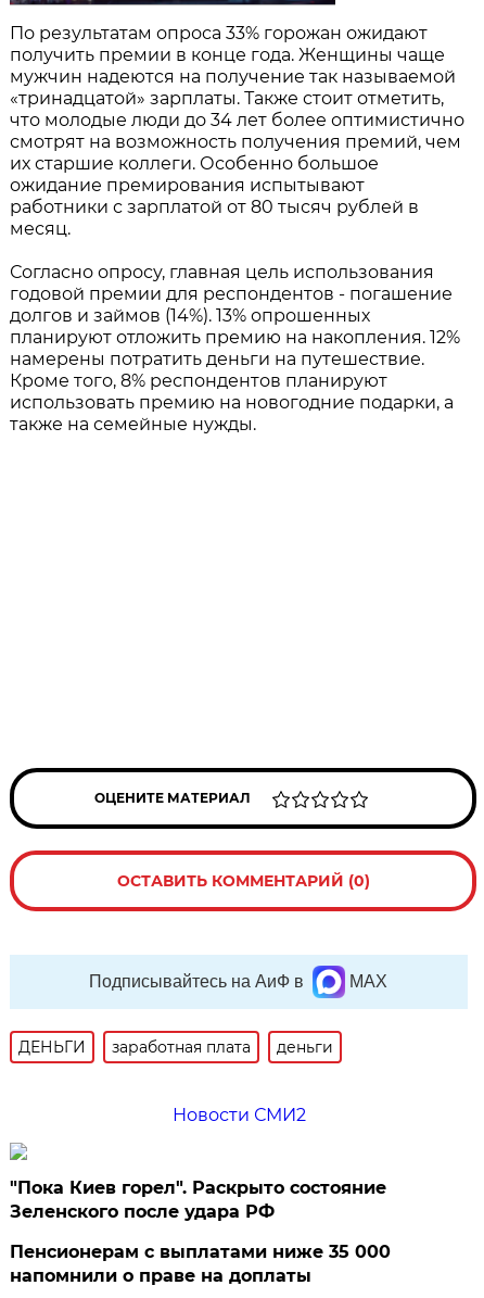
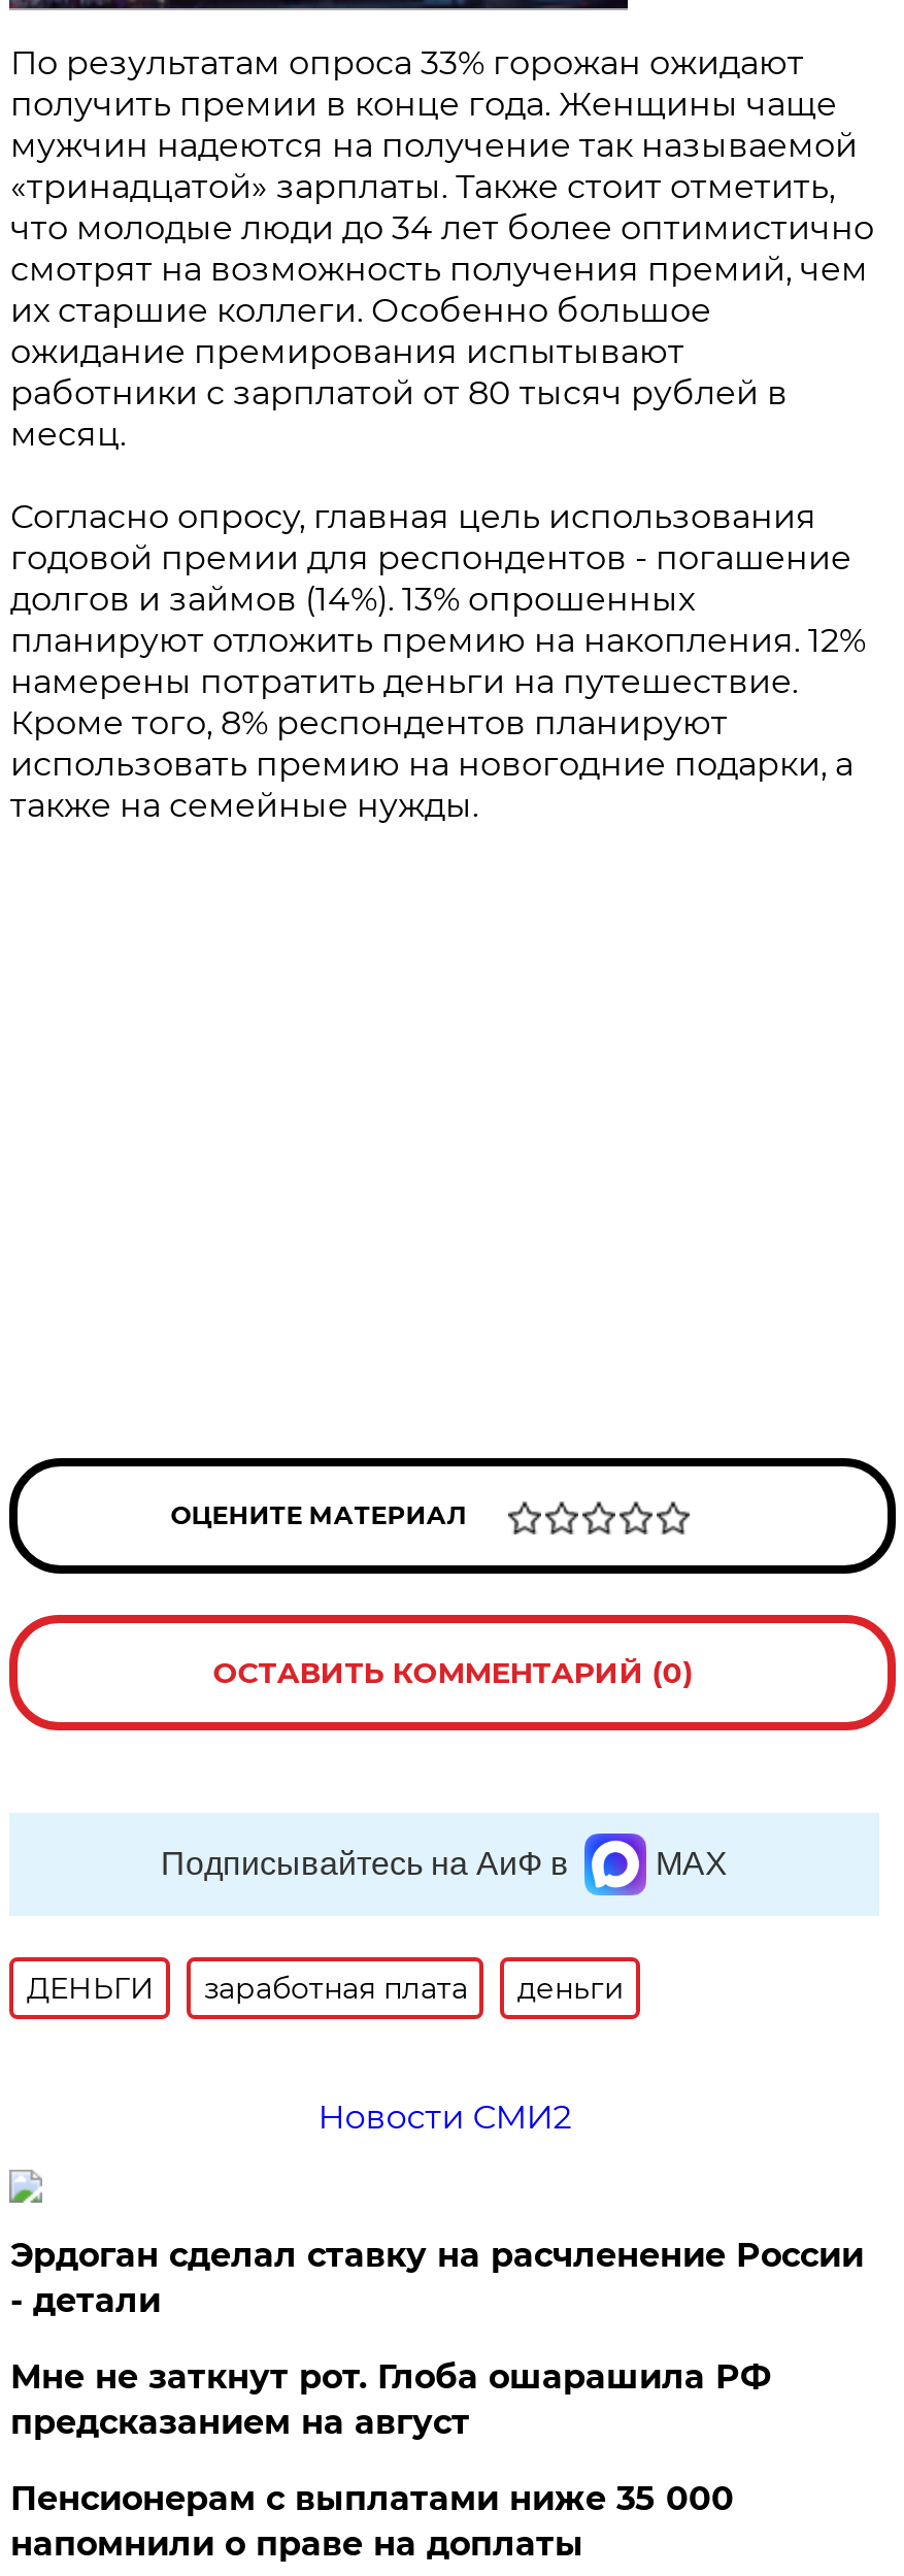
- "Пока Киев горел". Раскрыто состояние
- Зеленского после удара РФ
+ Эрдоган сделал ставку на расчленение России
+ - детали
+ Мне не заткнут рот. Глоба ошарашила РФ
+ предсказанием на август
